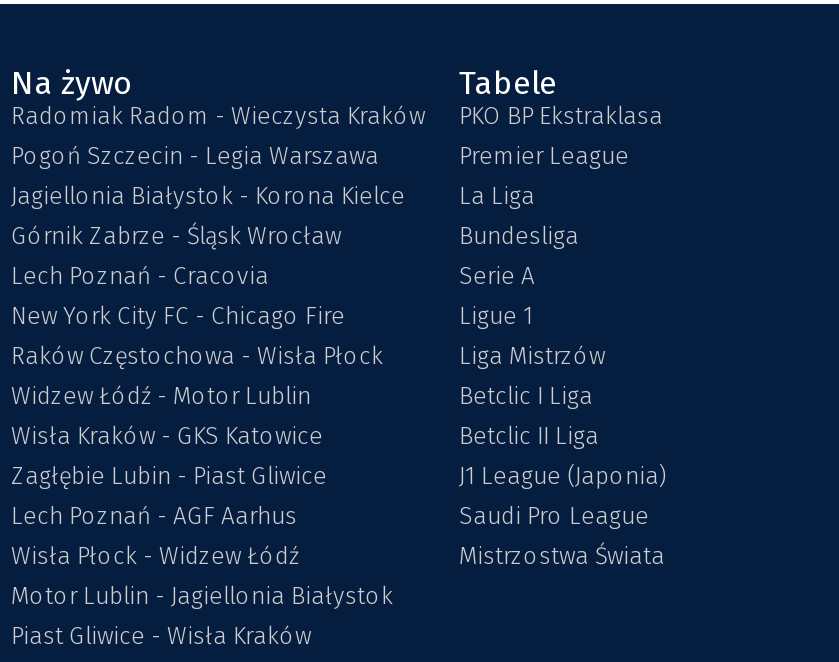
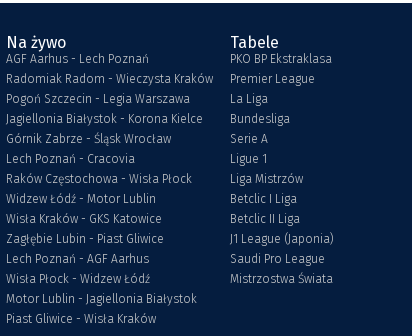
moved down: Radomiak Radom - Wieczysta Kraków | Pogoń Szczecin - Legia Warszawa | Jagiellonia Białystok - Korona Kielce | Górnik Zabrze - Śląsk Wrocław | Lech Poznań - Cracovia

+ AGF Aarhus - Lech Poznań

- New York City FC - Chicago Fire
